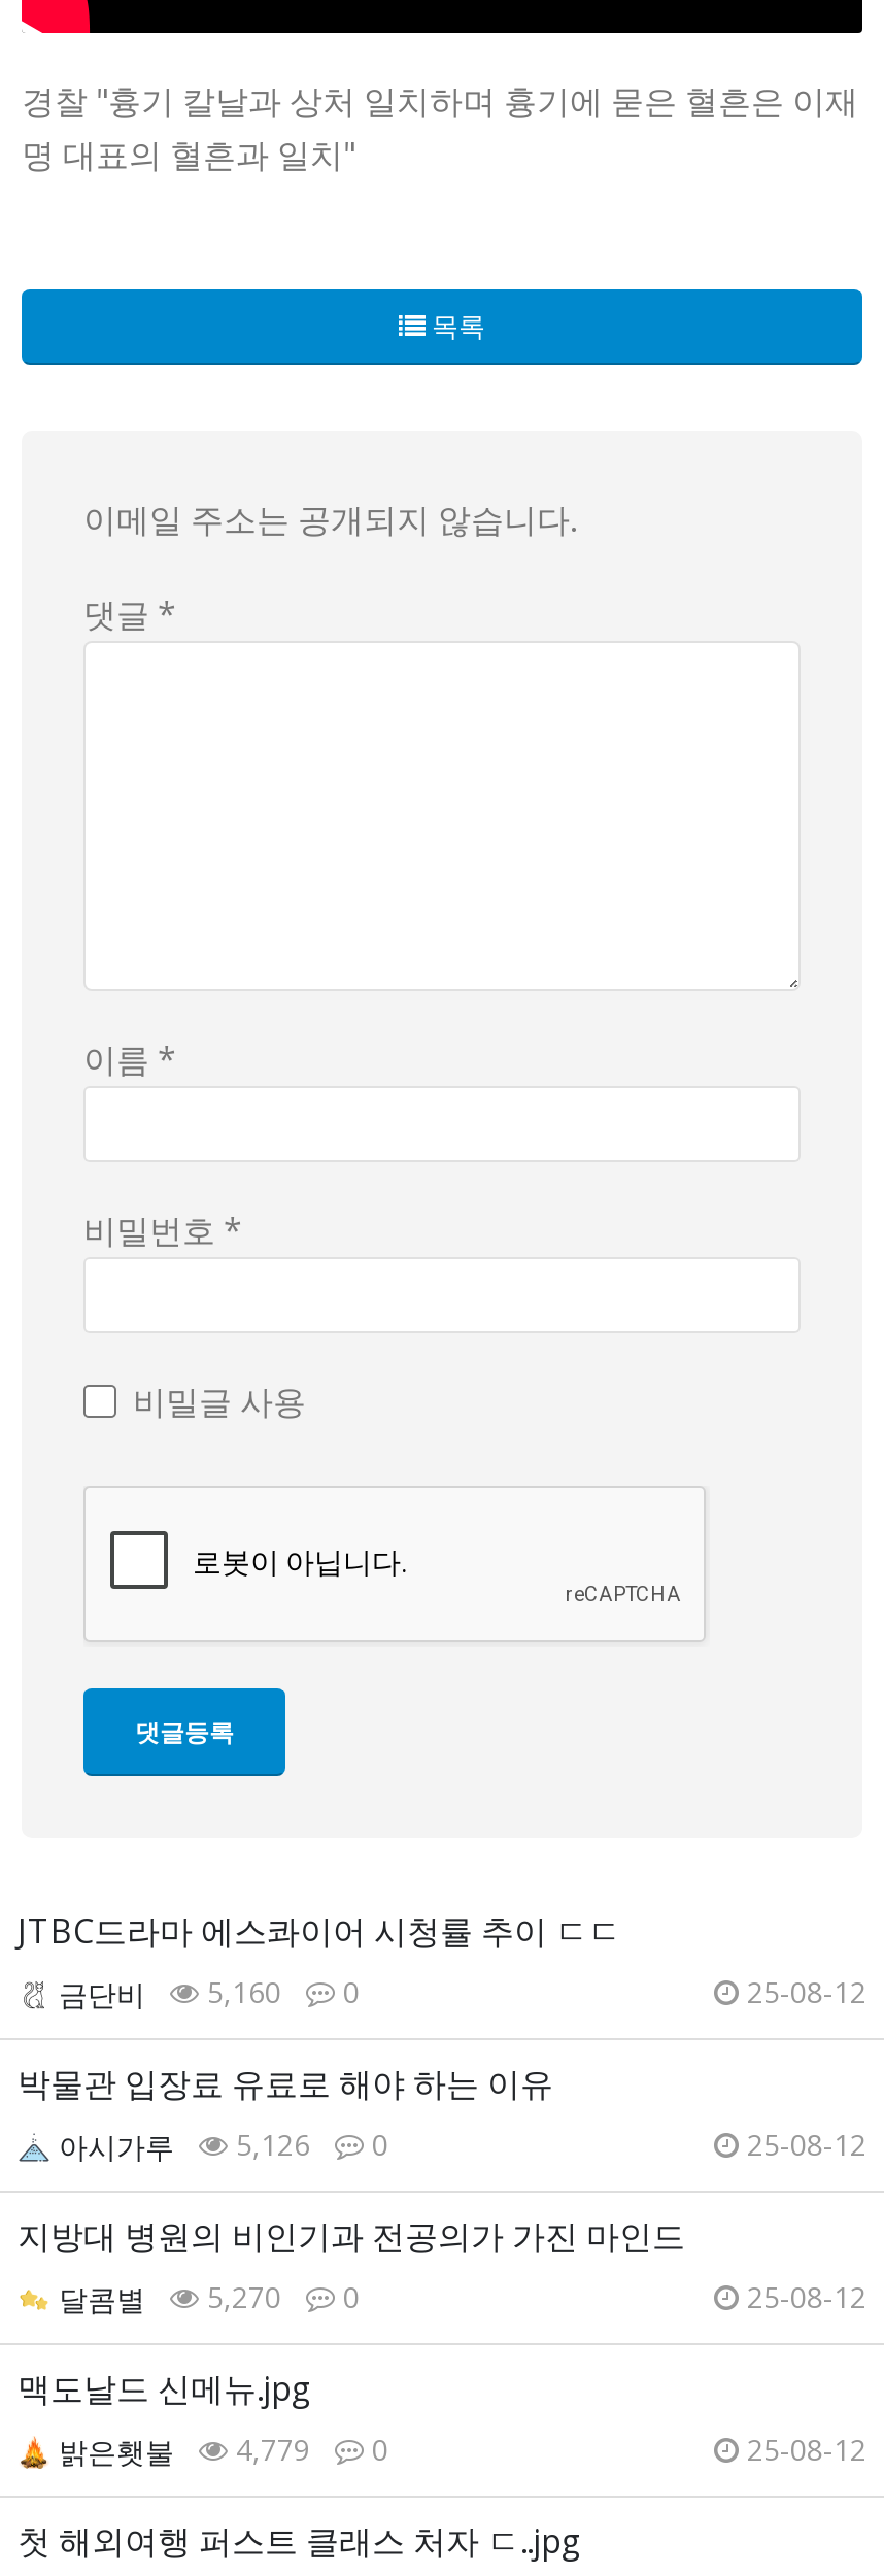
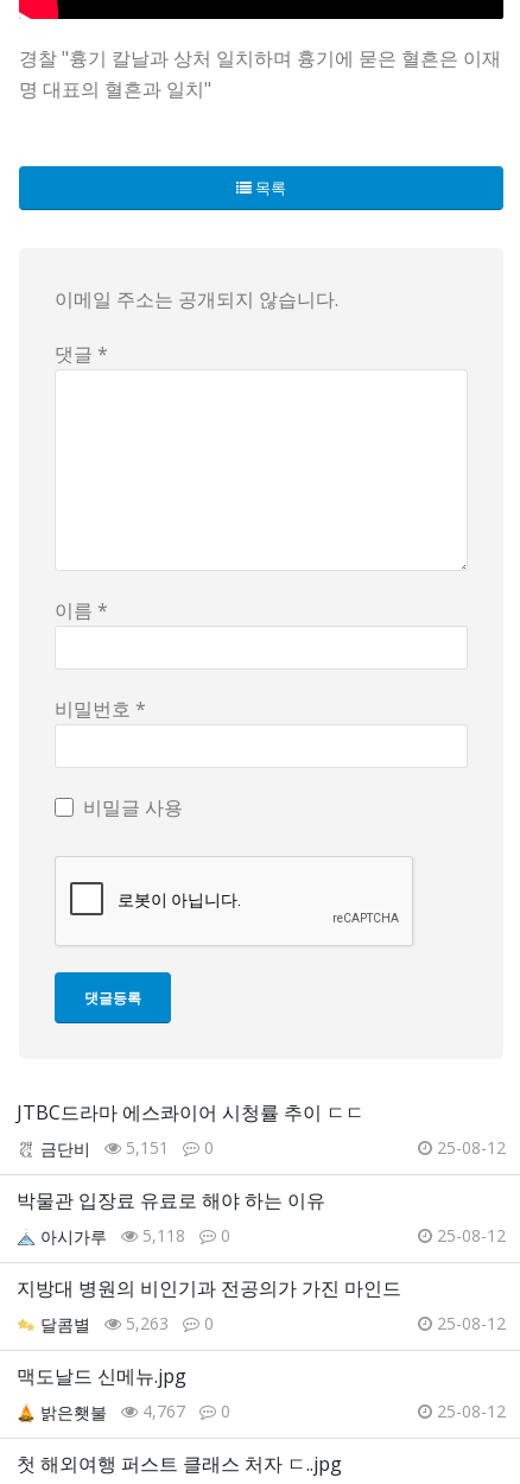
- 금단비 5,160 0
+ 금단비 5,151 0

- 아시가루 5,126 0
+ 아시가루 5,118 0

- 달콤별 5,270 0
+ 달콤별 5,263 0

- 4,779
+ 4,767
